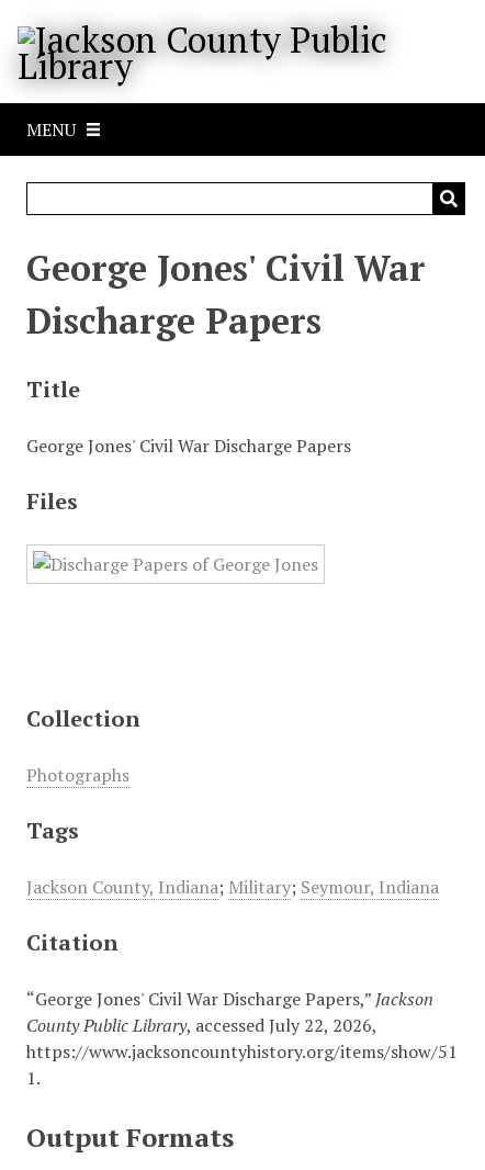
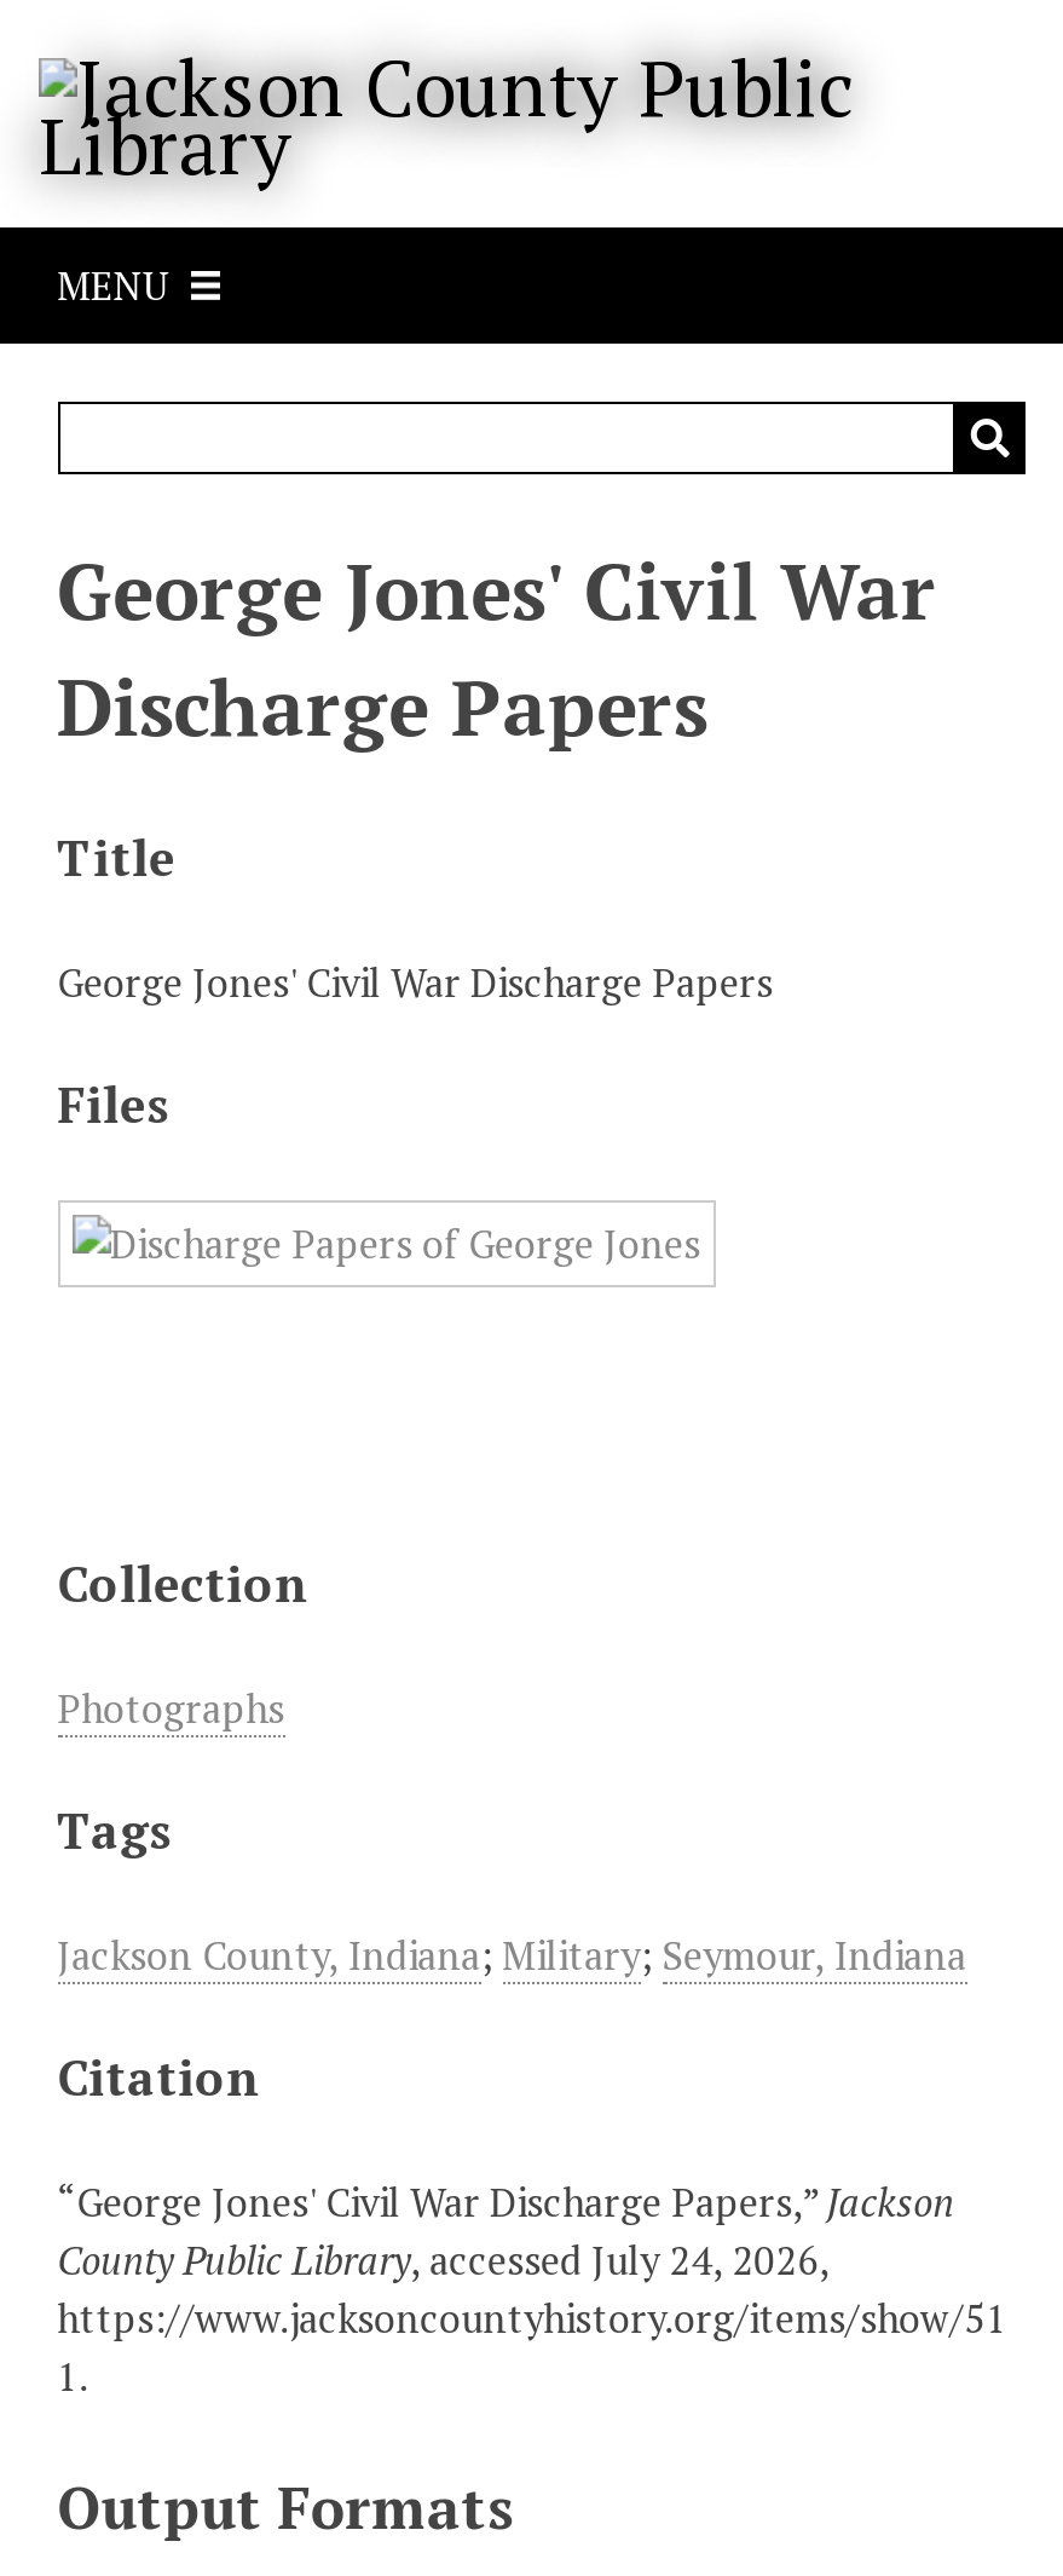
- County Public Library, accessed July 22, 2026,
+ County Public Library, accessed July 24, 2026,
